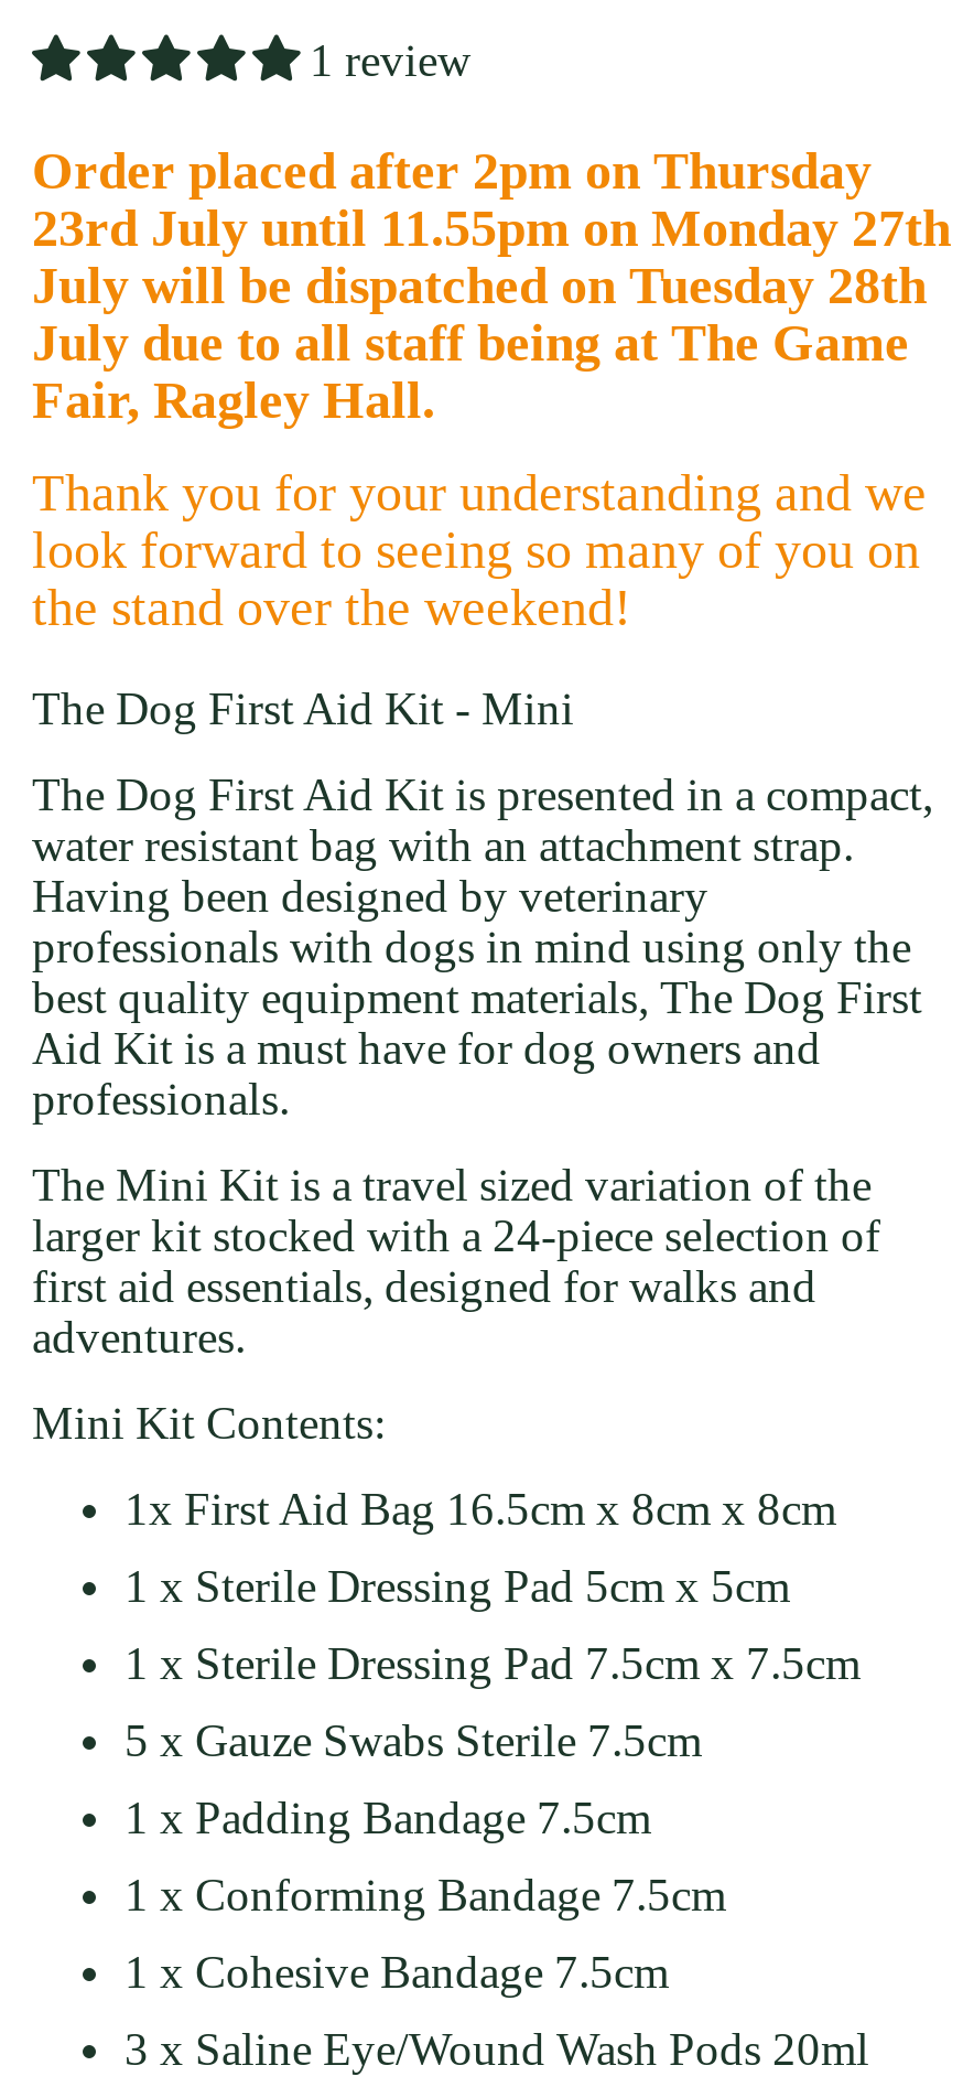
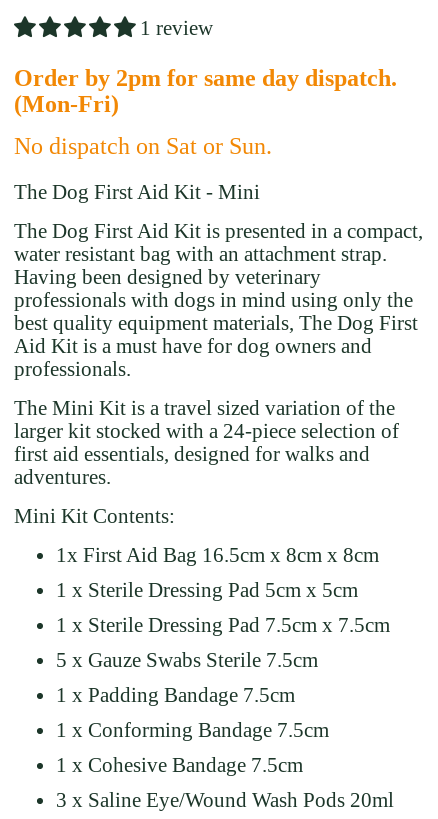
- Order placed after 2pm on Thursday
- 23rd July until 11.55pm on Monday 27th
- July will be dispatched on Tuesday 28th
- July due to all staff being at The Game
- Fair, Ragley Hall.
+ Order by 2pm for same day dispatch.
+ (Mon-Fri)

- Thank you for your understanding and we
- look forward to seeing so many of you on
- the stand over the weekend!
+ No dispatch on Sat or Sun.
